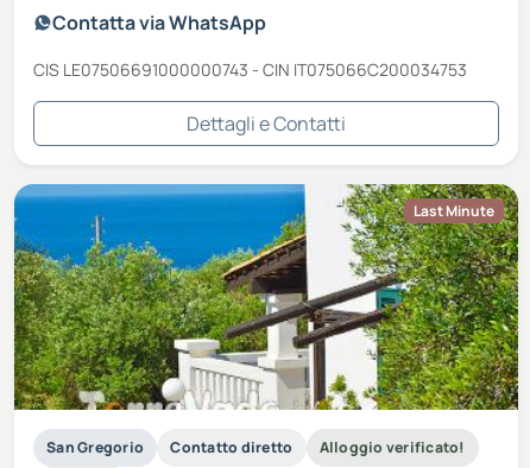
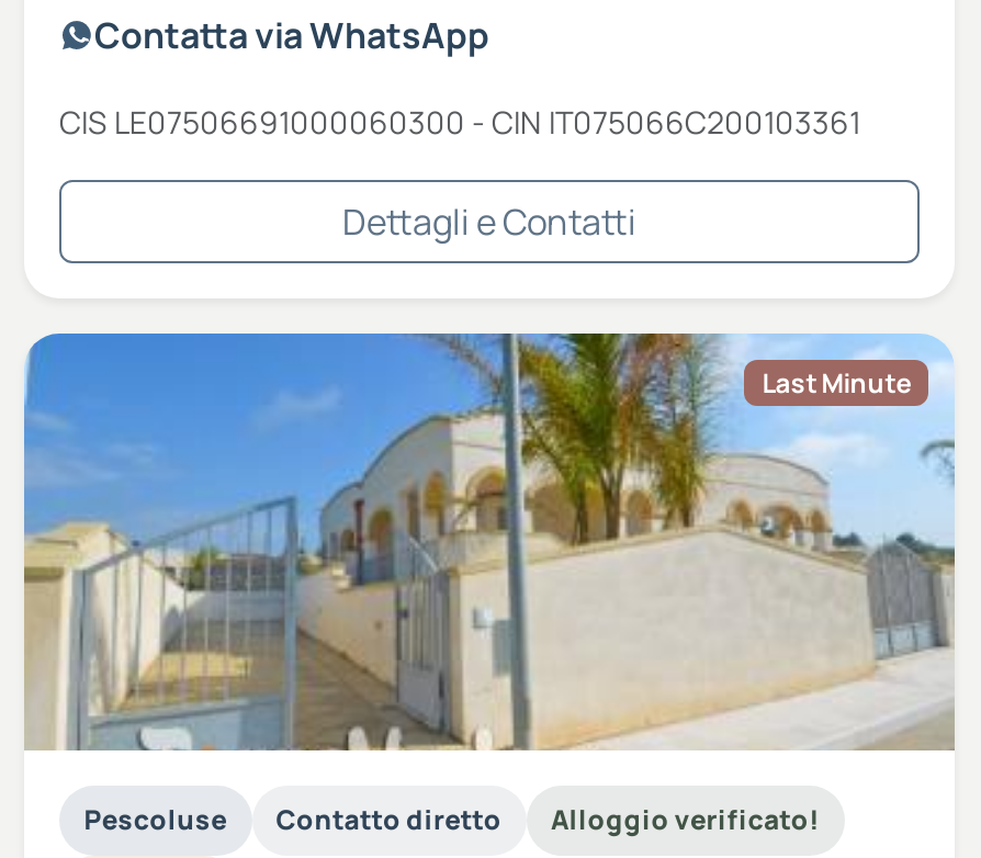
- CIS LE07506691000000743 - CIN IT075066C200034753
+ CIS LE07506691000060300 - CIN IT075066C200103361

- [image]
- San Gregorio
+ [image]
+ Pescoluse
